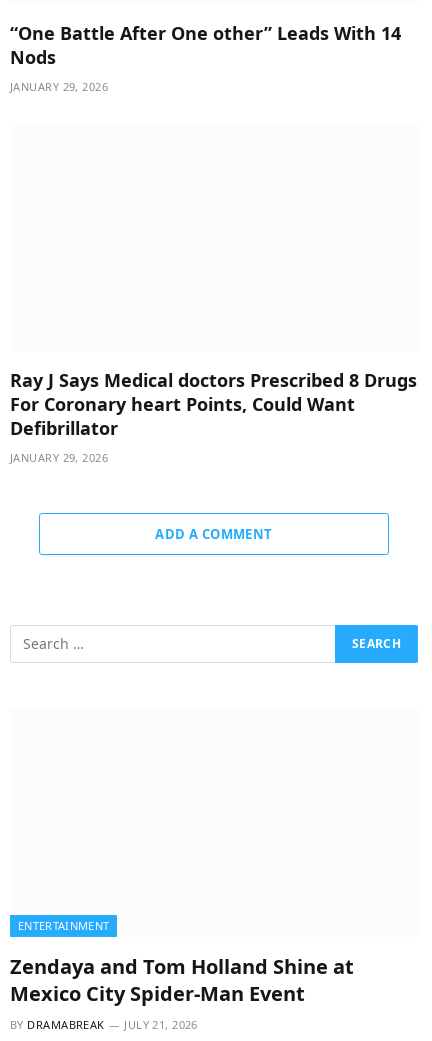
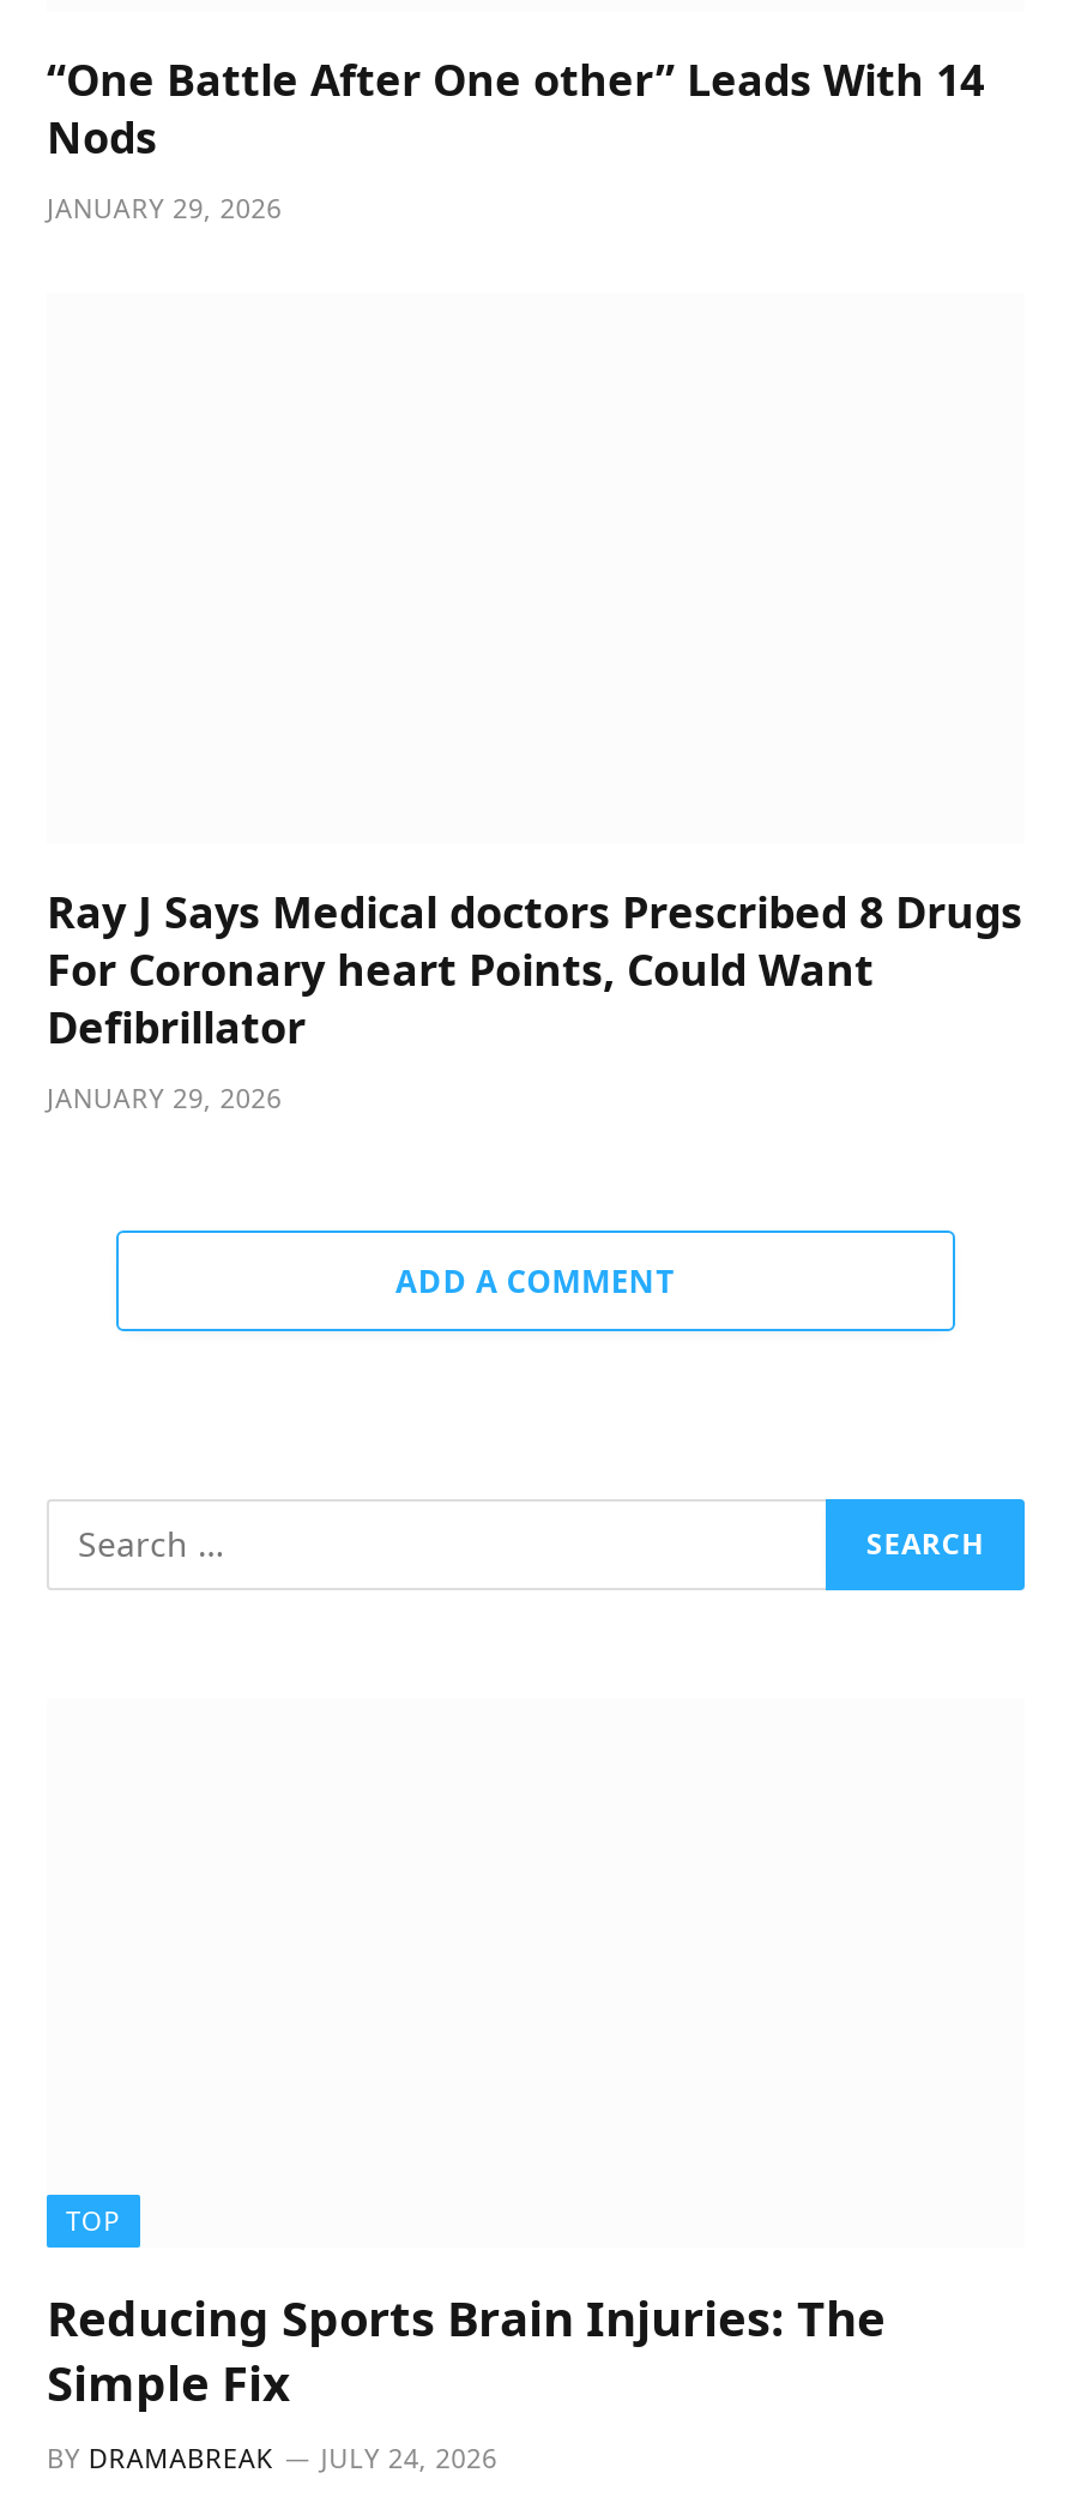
- ENTERTAINMENT
+ TOP

- Zendaya and Tom Holland Shine at
- Mexico City Spider-Man Event
+ Reducing Sports Brain Injuries: The
+ Simple Fix

- BY DRAMABREAK JULY 21, 2026
+ BY DRAMABREAK JULY 24, 2026
